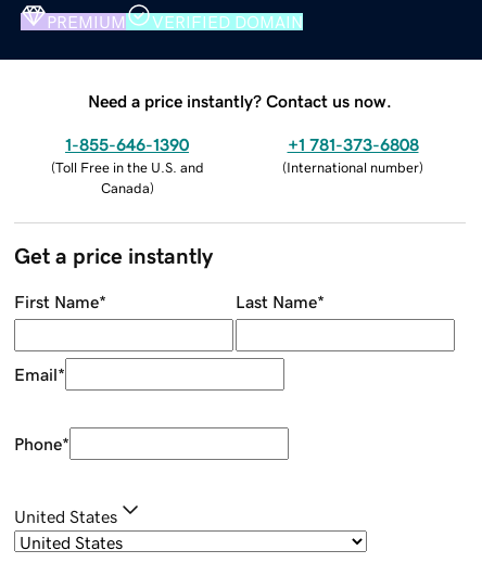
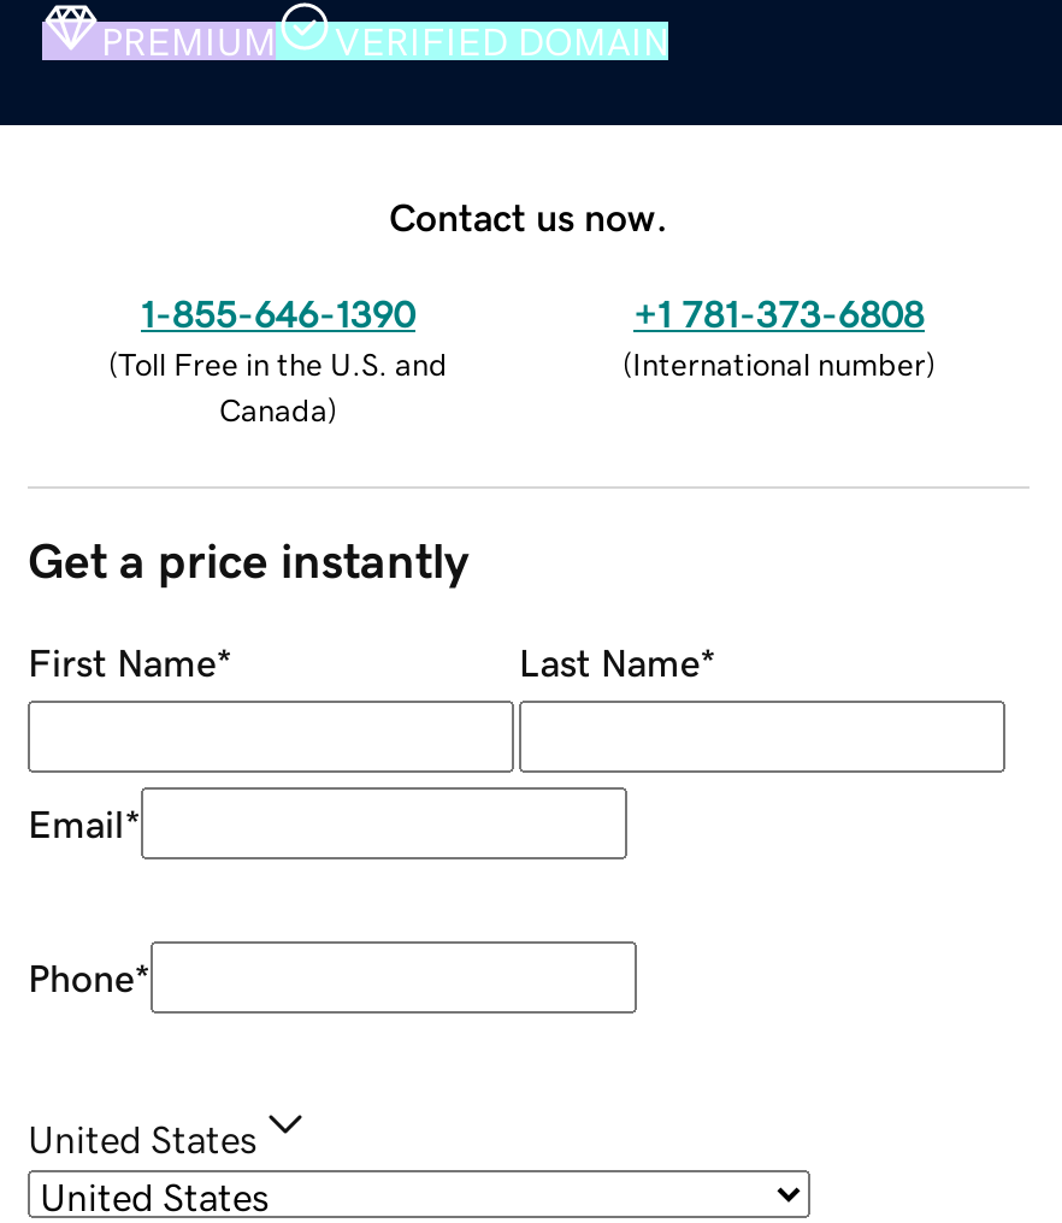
- Need a price instantly? Contact us now.
+ Contact us now.
